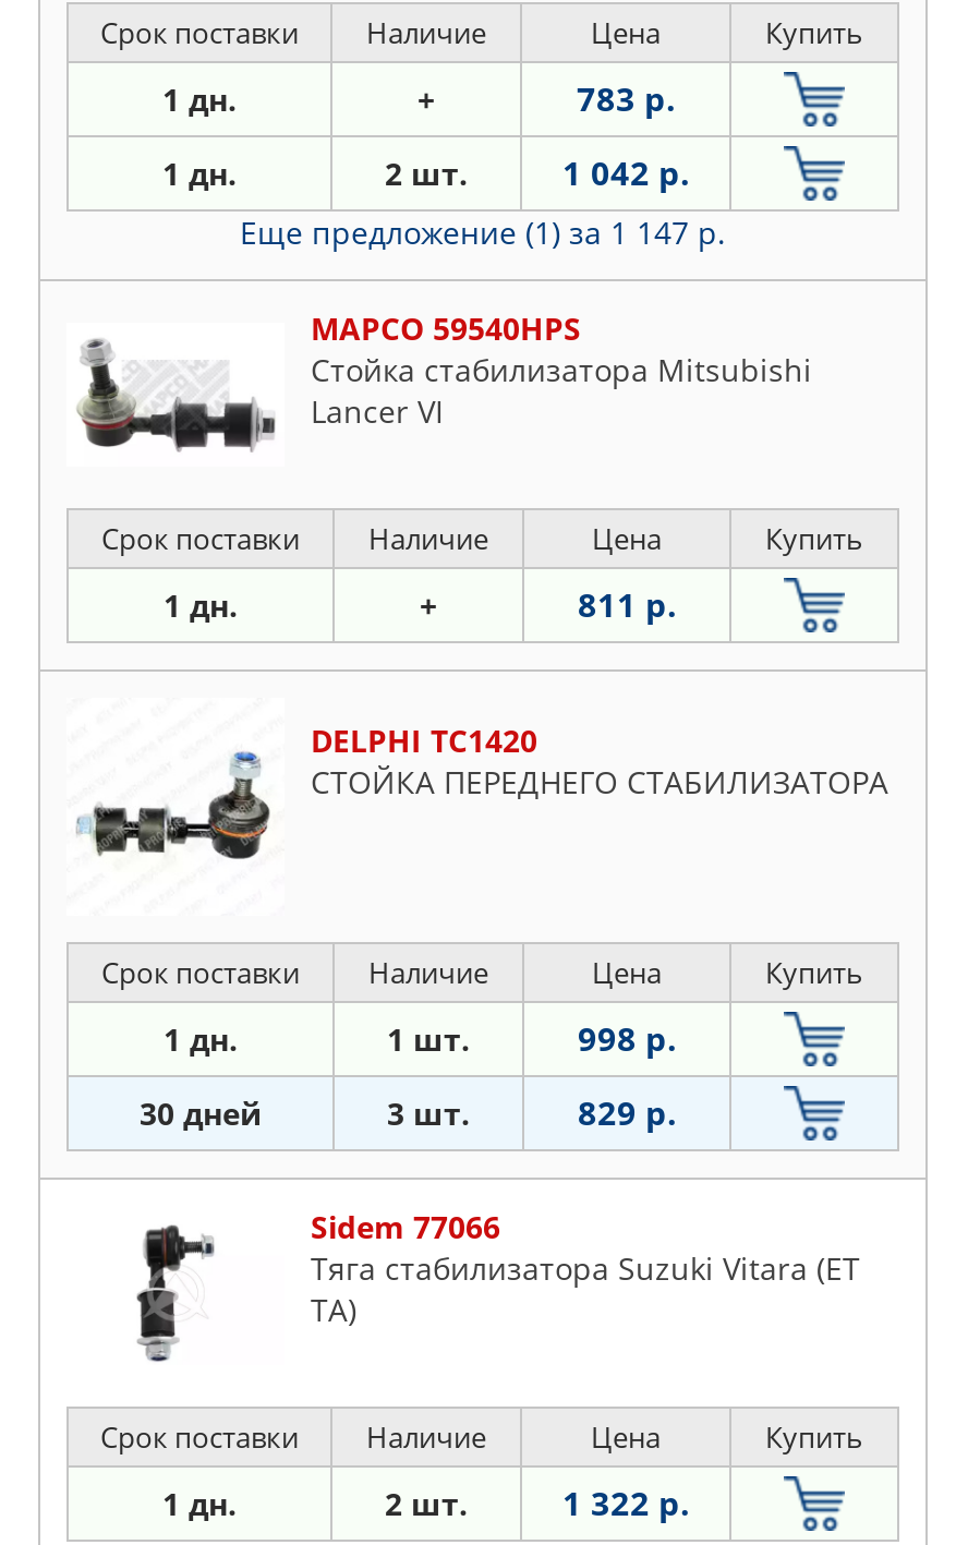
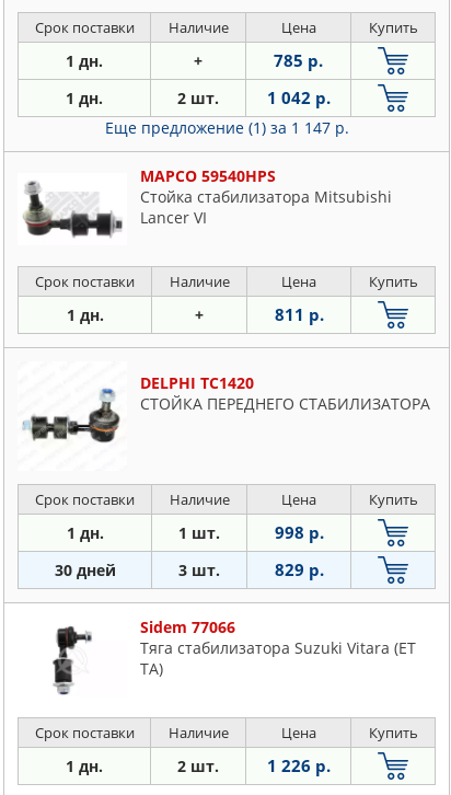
- 783 р.
+ 785 р.

- 1 322 р.
+ 1 226 р.
